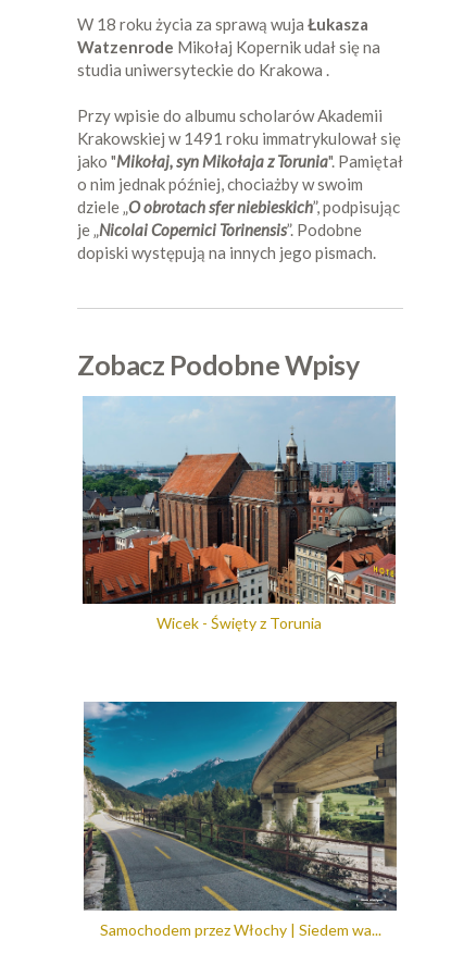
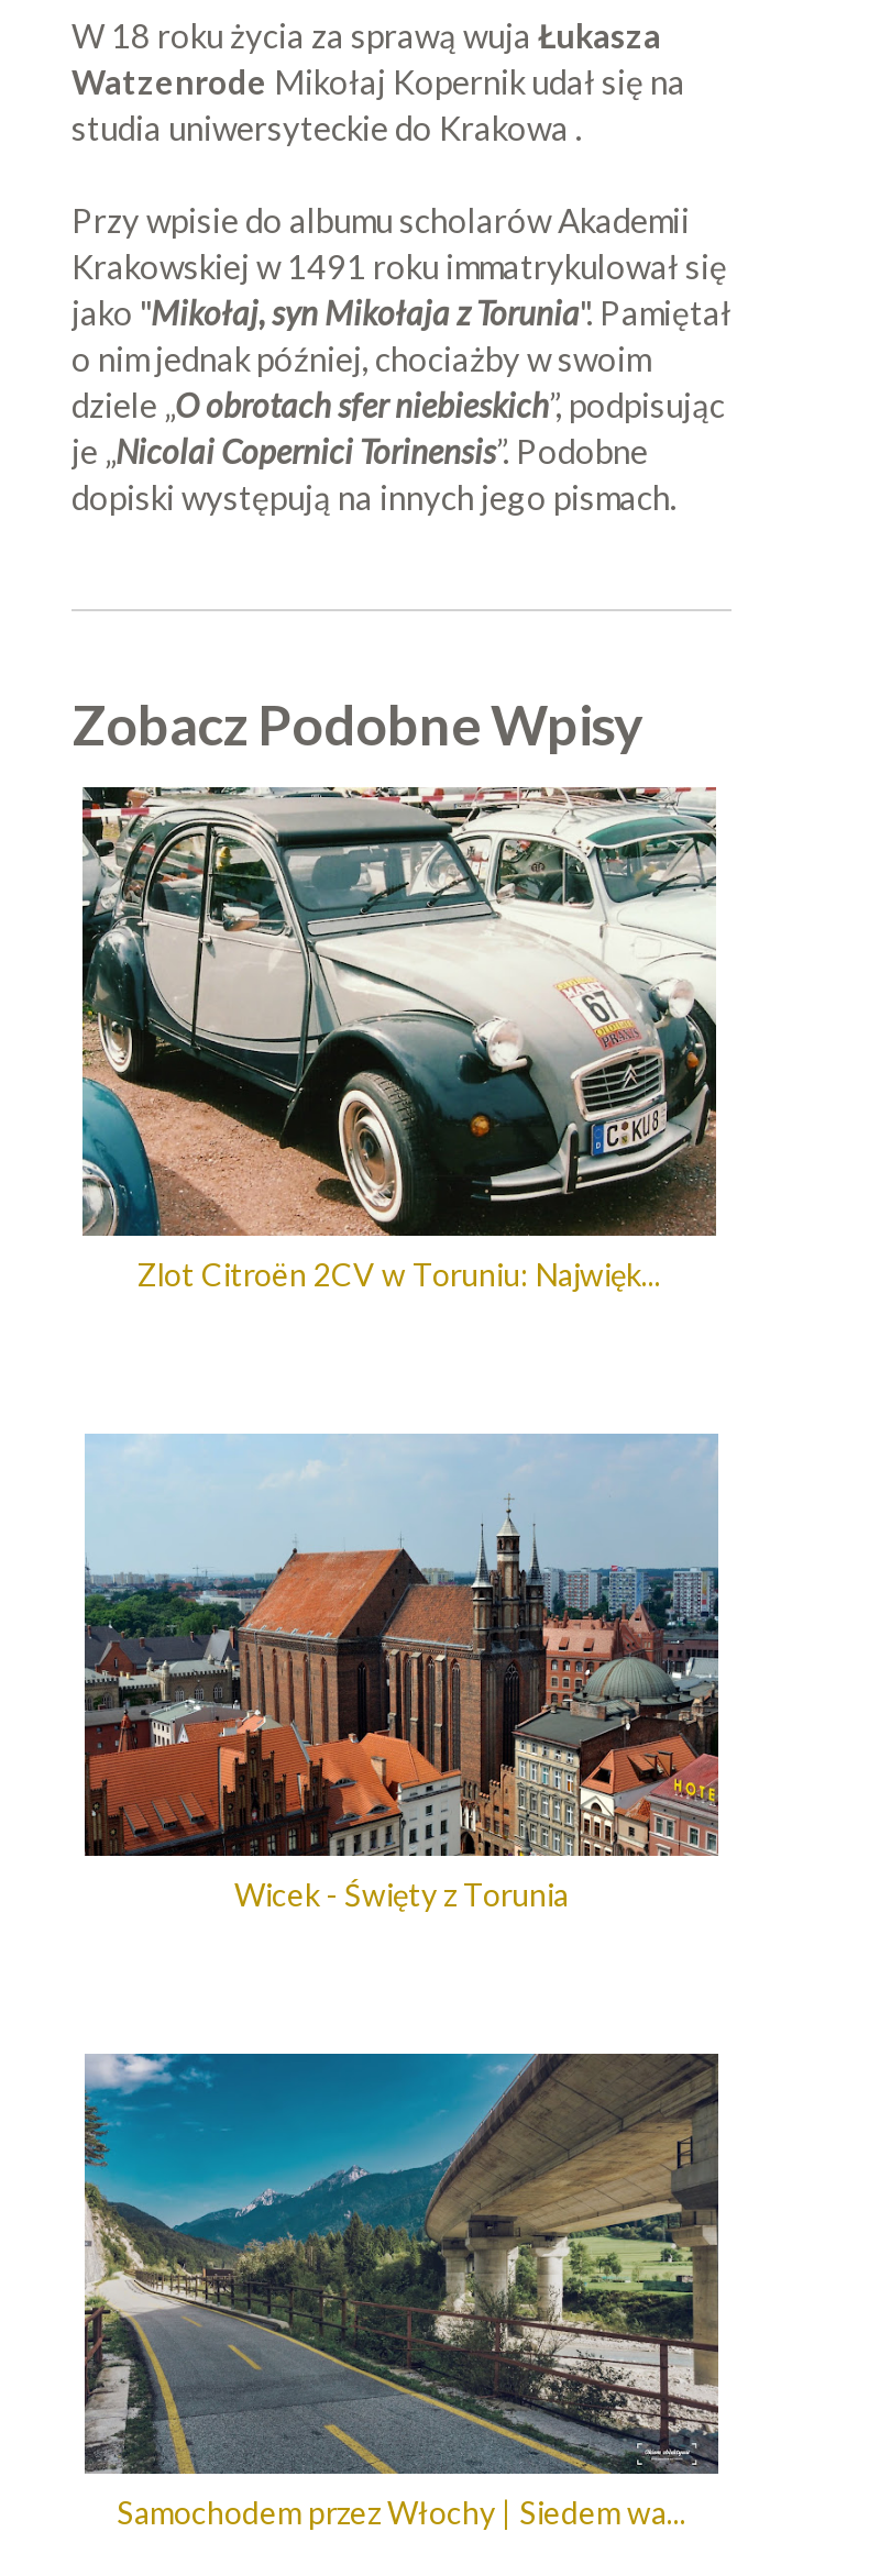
+ [image]
+ Zlot Citroën 2CV w Toruniu: Najwięk...
